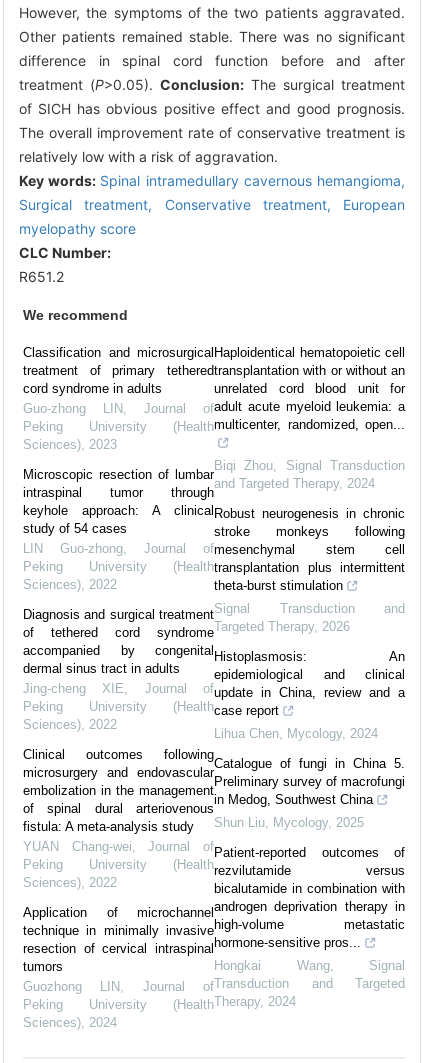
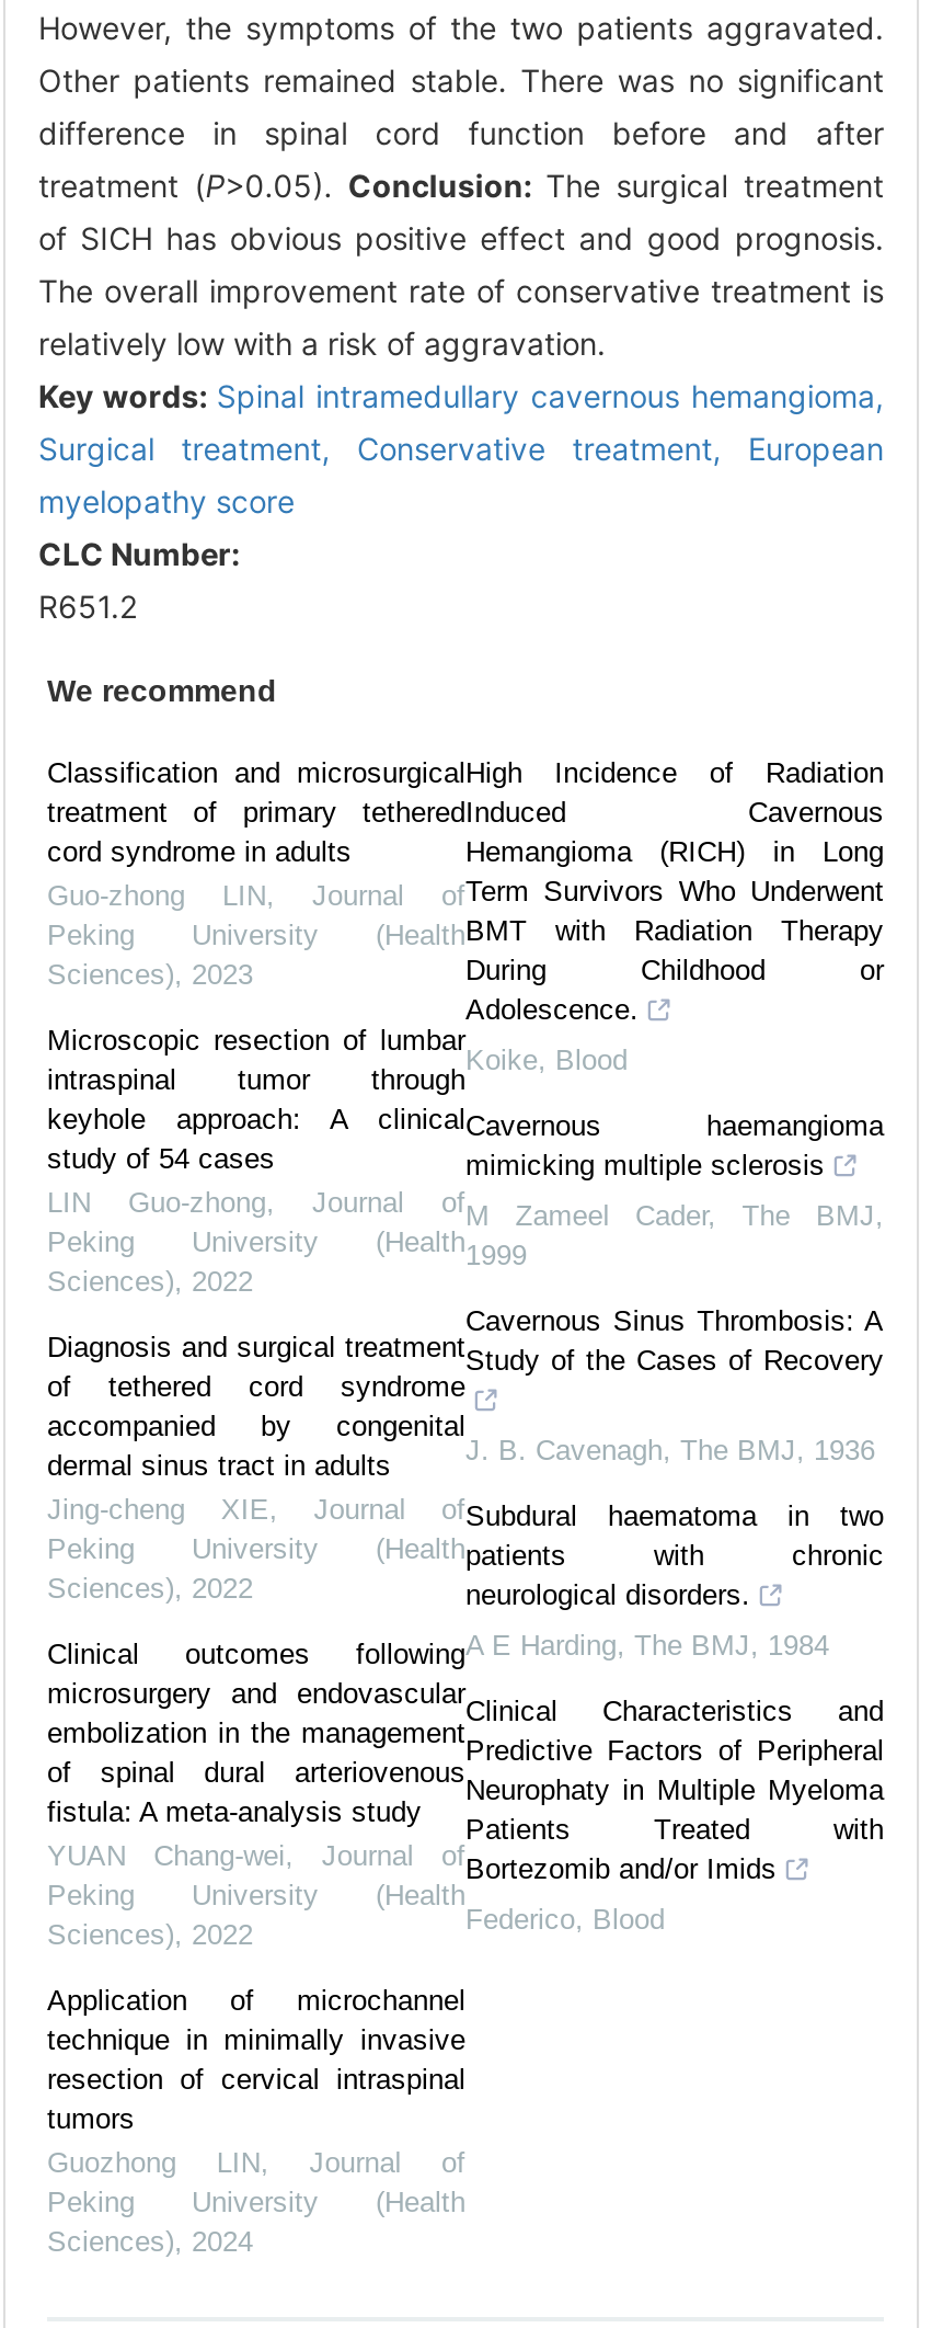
- Haploidentical hematopoietic cell
- transplantation with or without an
- unrelated cord blood unit for
- adult acute myeloid leukemia: a
- multicenter, randomized, open...
+ High Incidence of Radiation
+ Induced Cavernous
+ Hemangioma (RICH) in Long
+ Term Survivors Who Underwent
+ BMT with Radiation Therapy
+ During Childhood or
+ Adolescence.

- Biqi Zhou, Signal Transduction
- and Targeted Therapy, 2024
+ Koike, Blood

- Robust neurogenesis in chronic
- stroke monkeys following
- mesenchymal stem cell
- transplantation plus intermittent
- theta-burst stimulation
+ Cavernous haemangioma
+ mimicking multiple sclerosis

- Signal Transduction and
- Targeted Therapy, 2026
+ M Zameel Cader, The BMJ,
+ 1999

- Histoplasmosis: An
- epidemiological and clinical
- update in China, review and a
- case report
+ Cavernous Sinus Thrombosis: A
+ Study of the Cases of Recovery

- Lihua Chen, Mycology, 2024
+ J. B. Cavenagh, The BMJ, 1936

- Catalogue of fungi in China 5.
- Preliminary survey of macrofungi
- in Medog, Southwest China
+ Subdural haematoma in two
+ patients with chronic
+ neurological disorders.

- Shun Liu, Mycology, 2025
+ A E Harding, The BMJ, 1984

- Patient-reported outcomes of
- rezvilutamide versus
- bicalutamide in combination with
- androgen deprivation therapy in
- high-volume metastatic
- hormone-sensitive pros...
+ Clinical Characteristics and
+ Predictive Factors of Peripheral
+ Neurophaty in Multiple Myeloma
+ Patients Treated with
+ Bortezomib and/or Imids

- Hongkai Wang, Signal
- Transduction and Targeted
- Therapy, 2024
+ Federico, Blood
